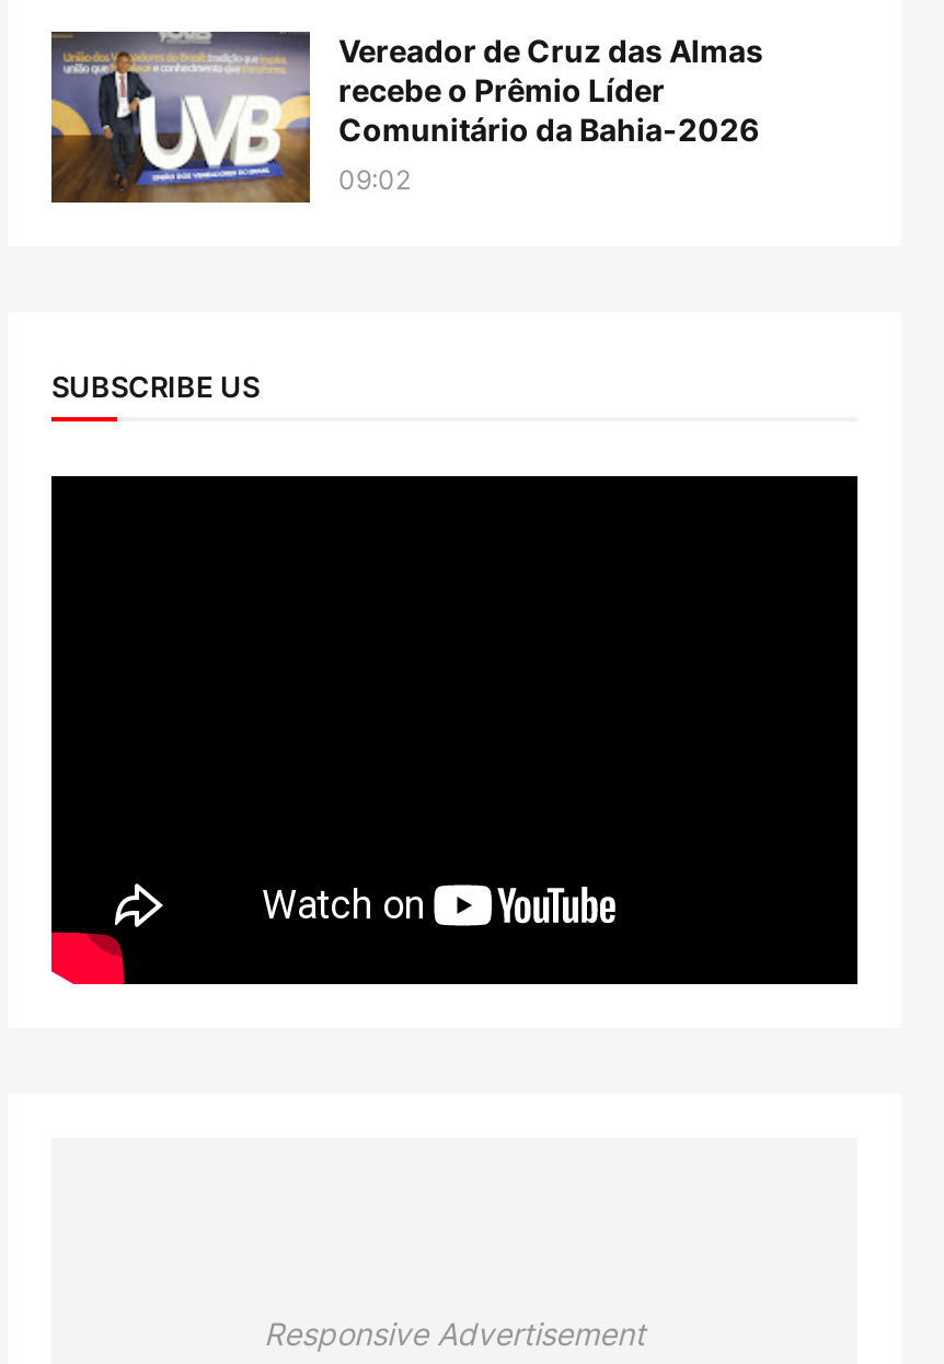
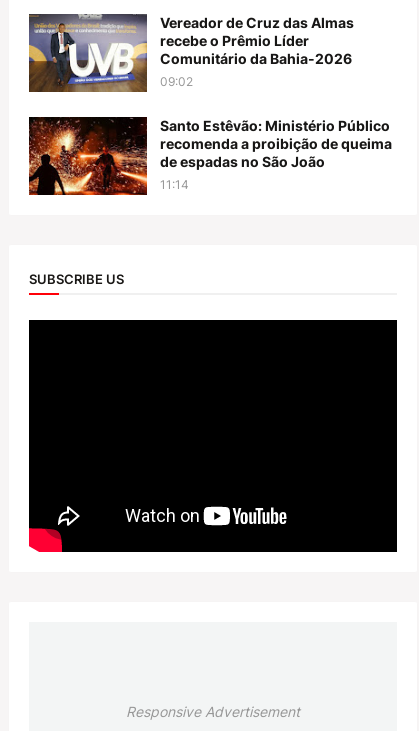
+ [image]
+ Santo Estêvão: Ministério Público
+ recomenda a proibição de queima
+ de espadas no São João
+ 11:14
